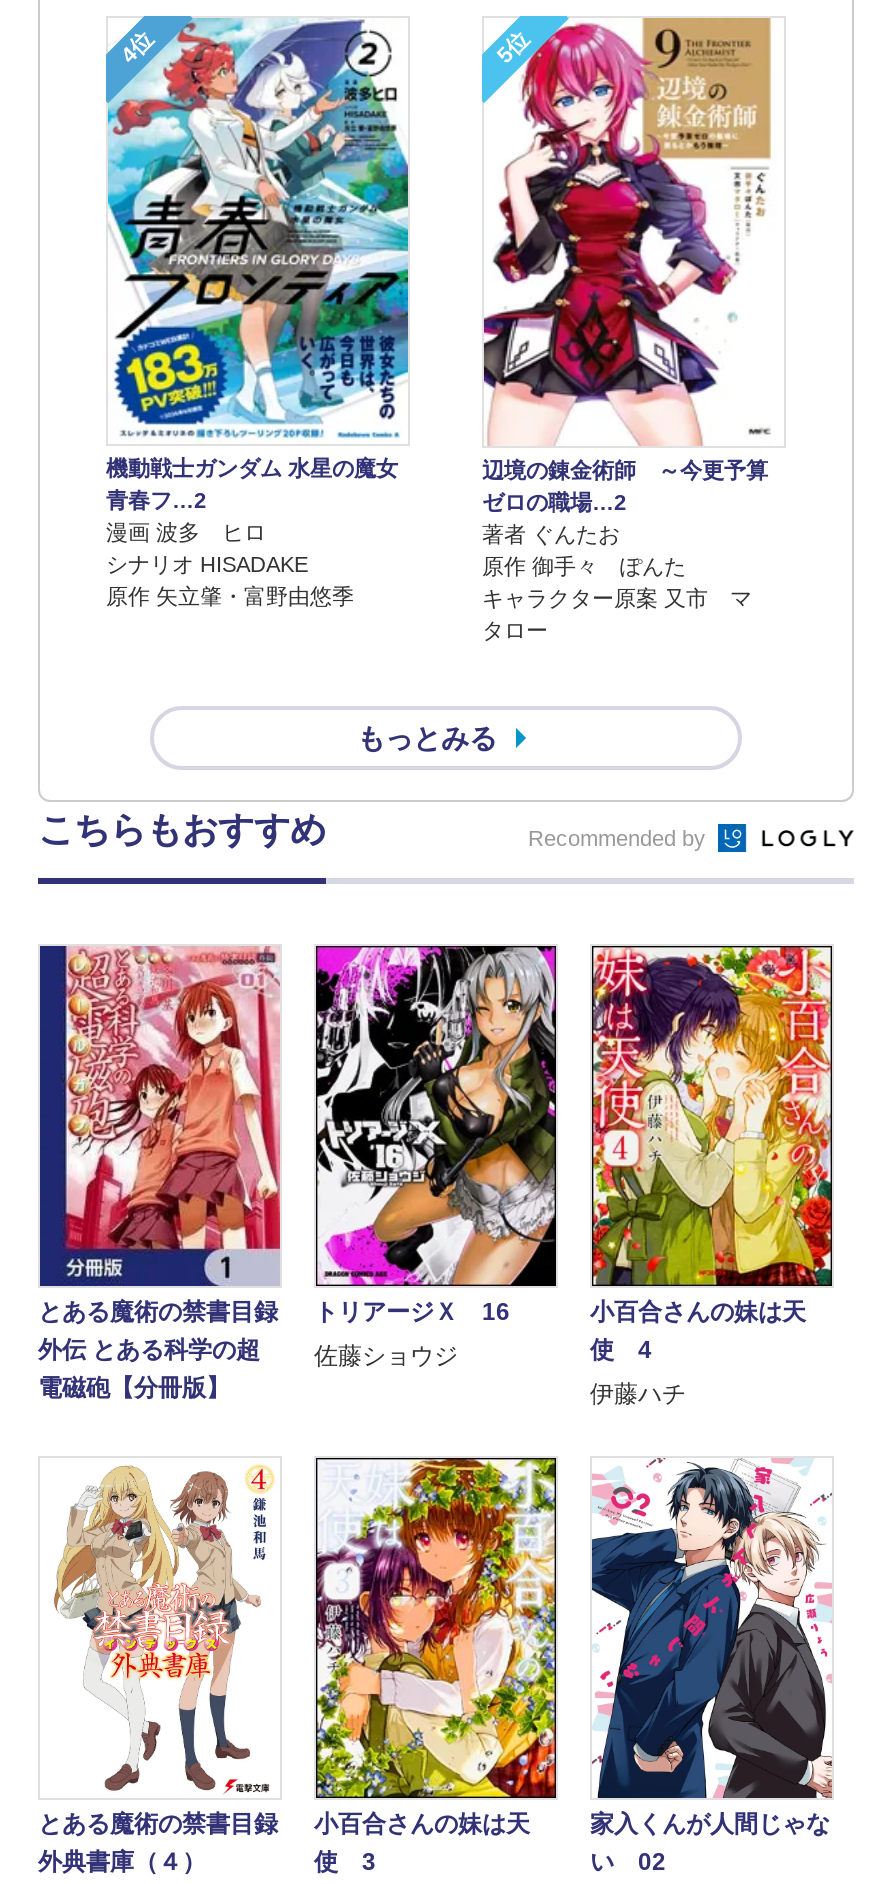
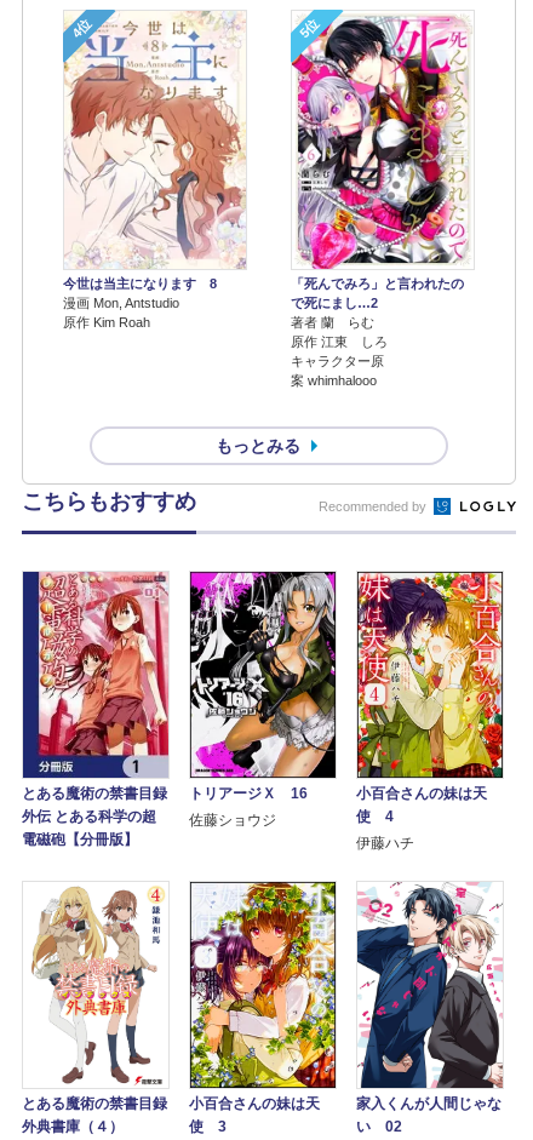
- [image]
- 機動戦士ガンダム 水星の魔女
- 青春フ…2
- 漫画 波多 ヒロ
- シナリオ HISADAKE
- 原作 矢立肇・富野由悠季
+ [image]
+ 今世は当主になります 8
+ 漫画 Mon, Antstudio
+ 原作 Kim Roah

- [image]
- 辺境の錬金術師 ～今更予算
- ゼロの職場…2
- 著者 ぐんたお
- 原作 御手々 ぽんた
- キャラクター原案 又市 マ
- タロー
+ [image]
+ 「死んでみろ」と言われたの
+ で死にまし…2
+ 著者 蘭 らむ
+ 原作 江東 しろ
+ キャラクター原
+ 案 whimhalooo
